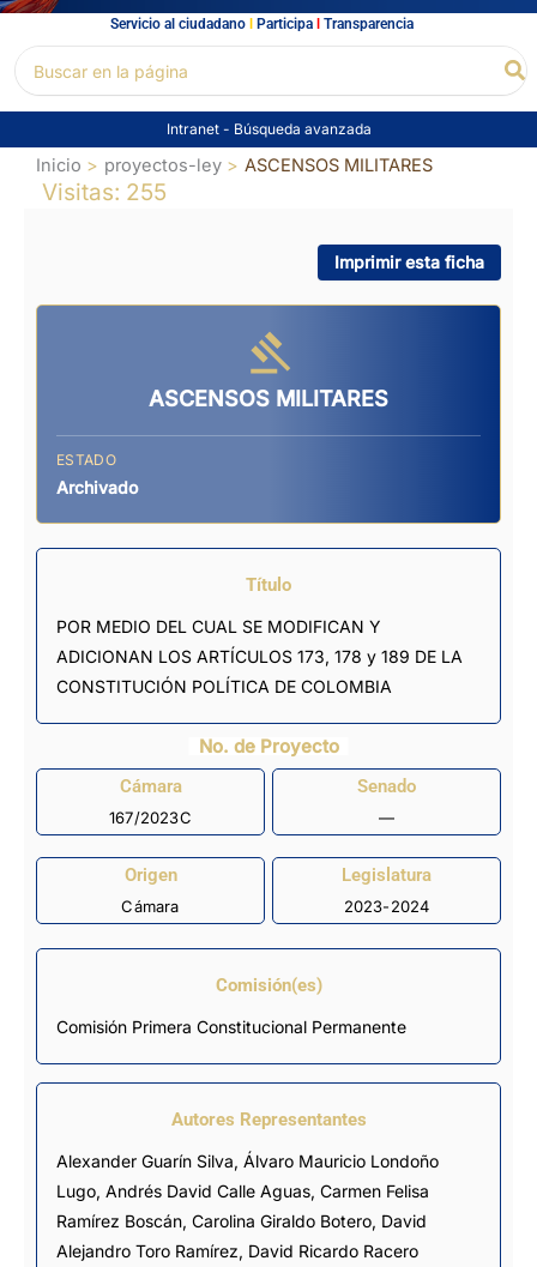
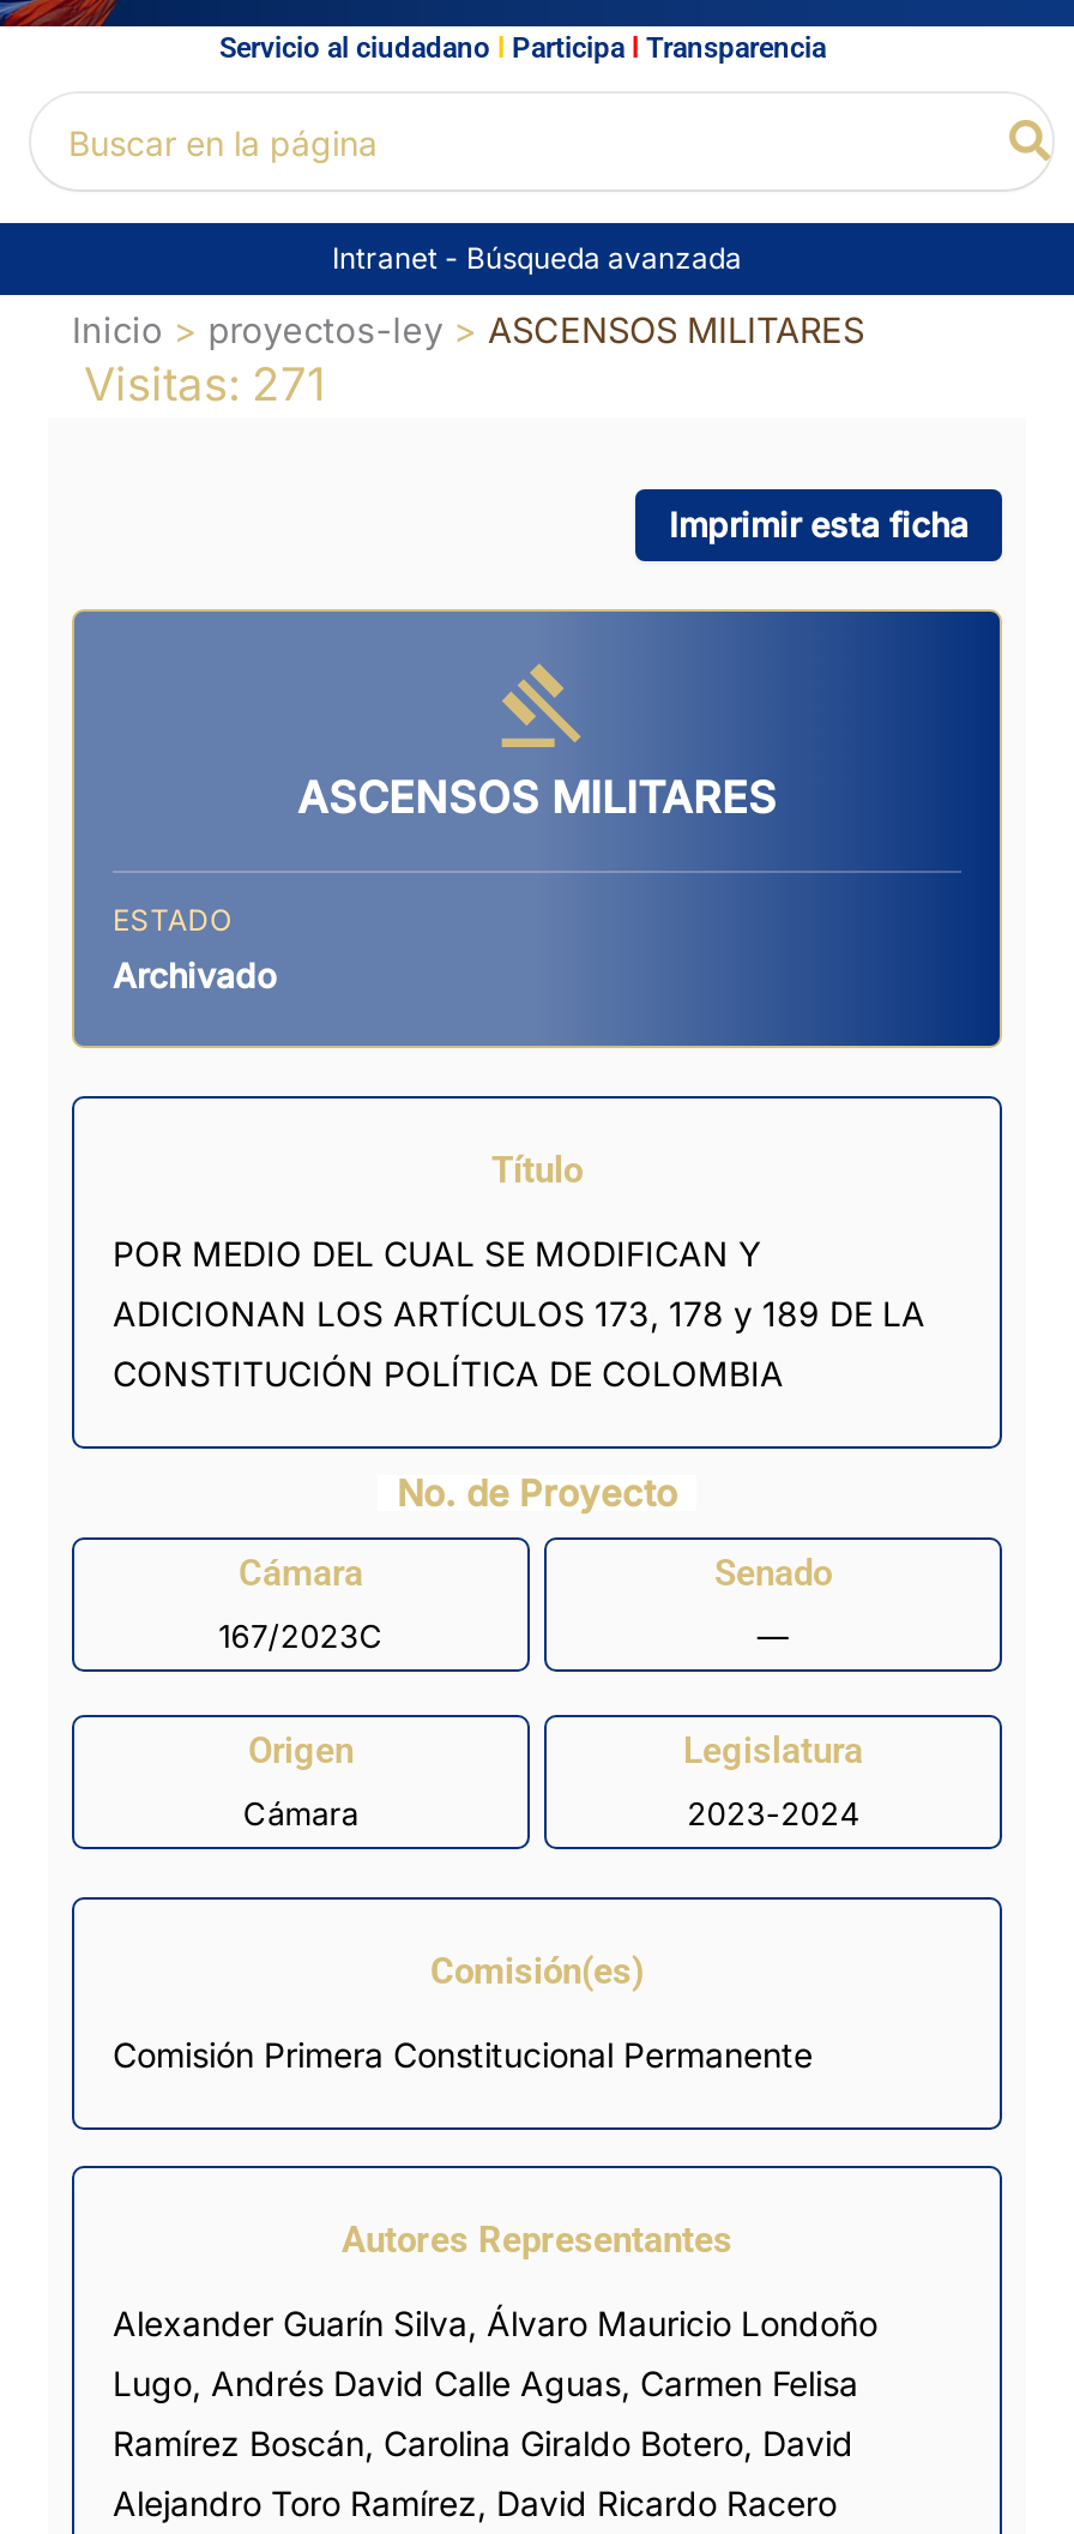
- Visitas: 255
+ Visitas: 271
